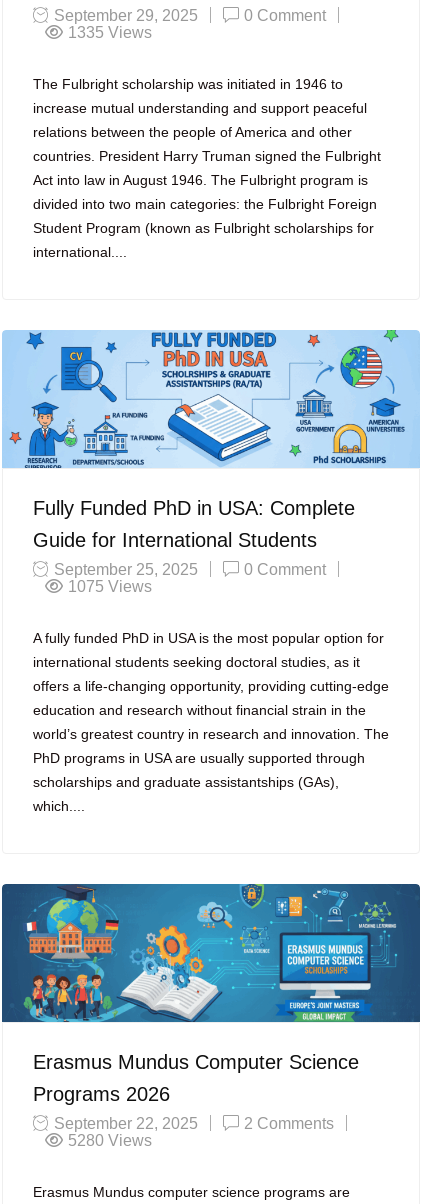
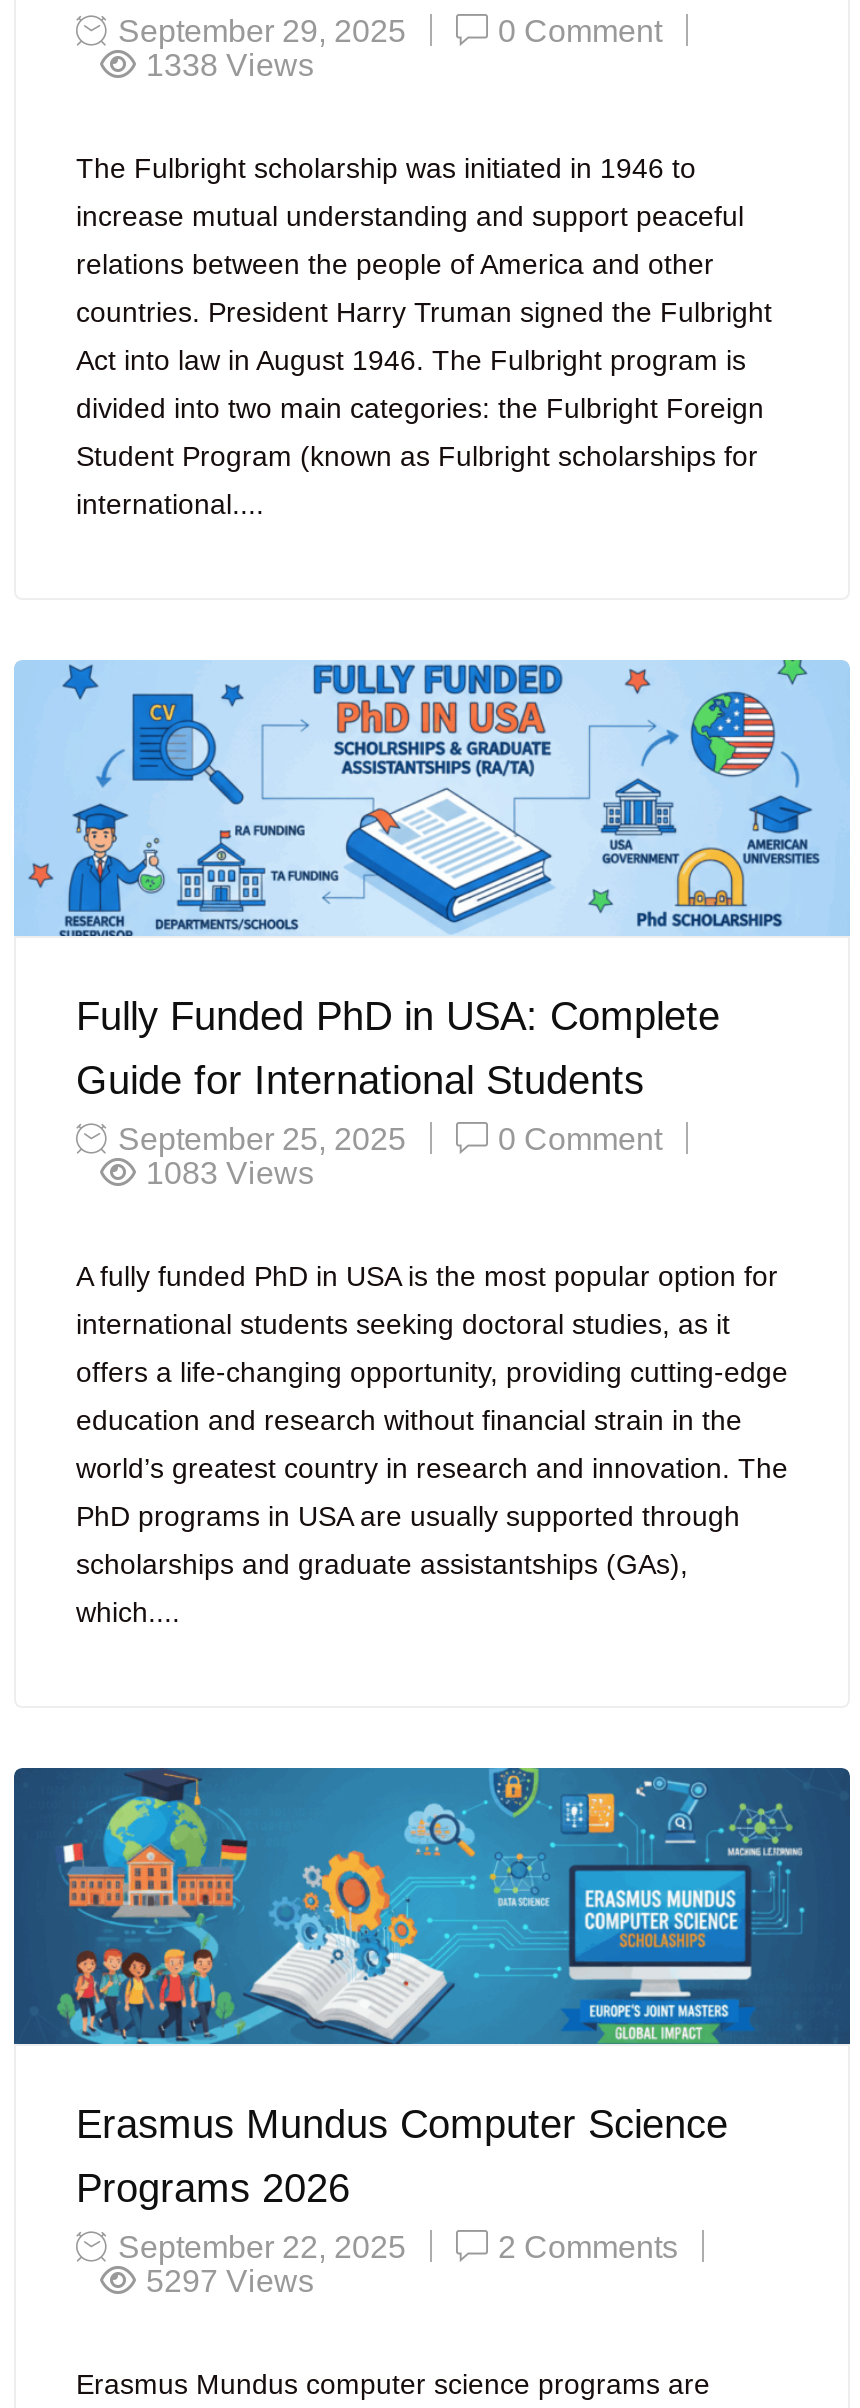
- 1335 Views
+ 1338 Views

- 1075 Views
+ 1083 Views

- 5280 Views
+ 5297 Views
